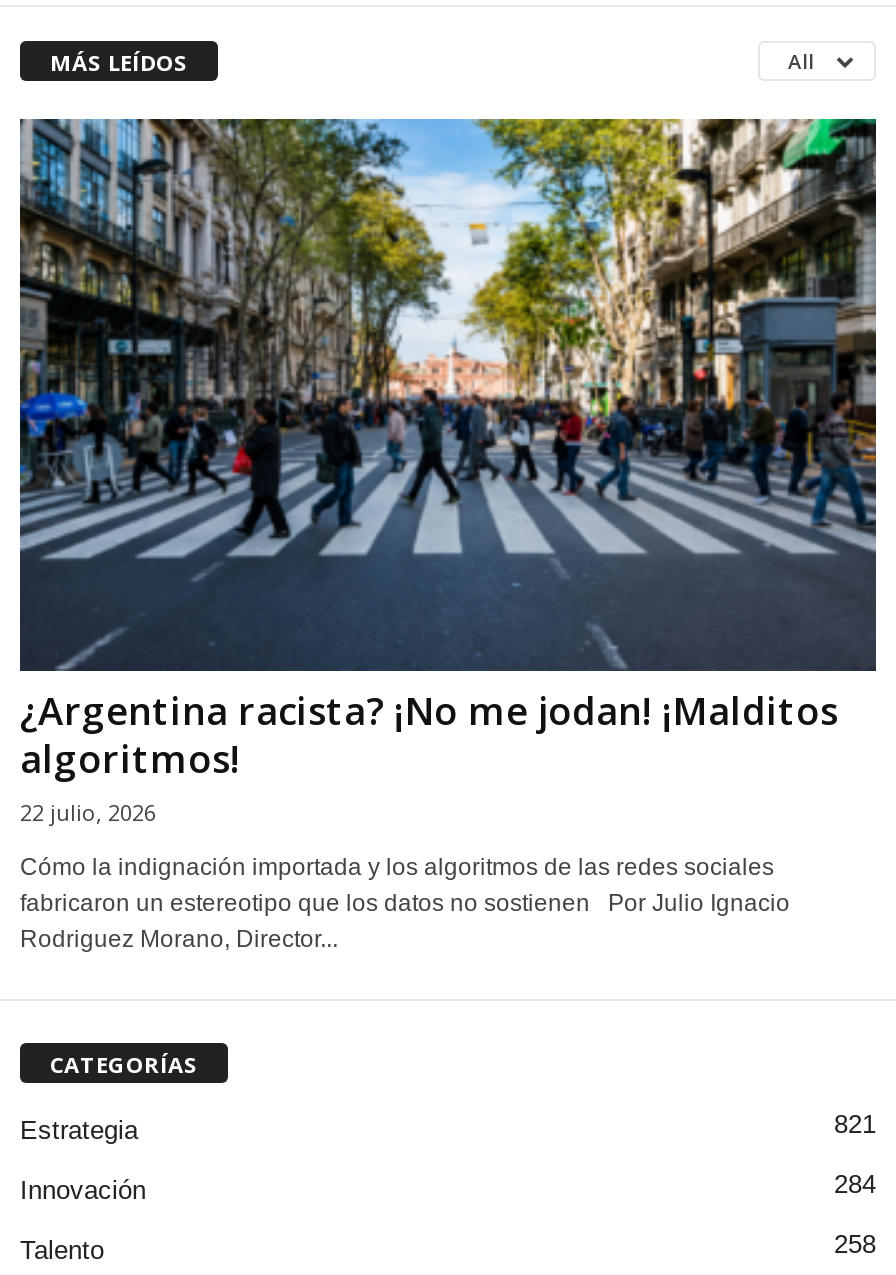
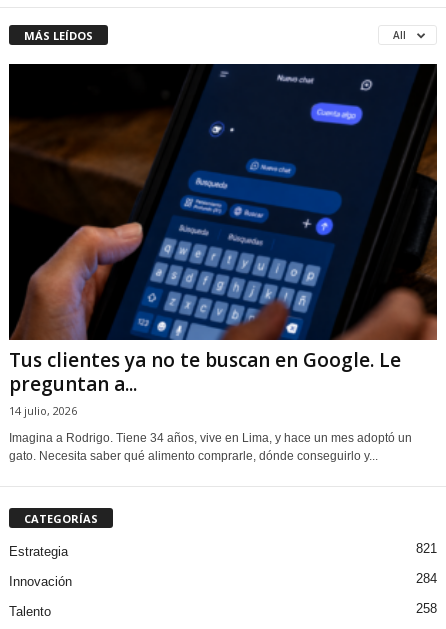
- [image]
- ¿Argentina racista? ¡No me jodan! ¡Malditos
- algoritmos!
- 22 julio, 2026
+ [image]
+ Tus clientes ya no te buscan en Google. Le
+ preguntan a...
+ 14 julio, 2026

- Cómo la indignación importada y los algoritmos de las redes sociales
- fabricaron un estereotipo que los datos no sostienen Por Julio Ignacio
- Rodriguez Morano, Director...
+ Imagina a Rodrigo. Tiene 34 años, vive en Lima, y hace un mes adoptó un
+ gato. Necesita saber qué alimento comprarle, dónde conseguirlo y...
